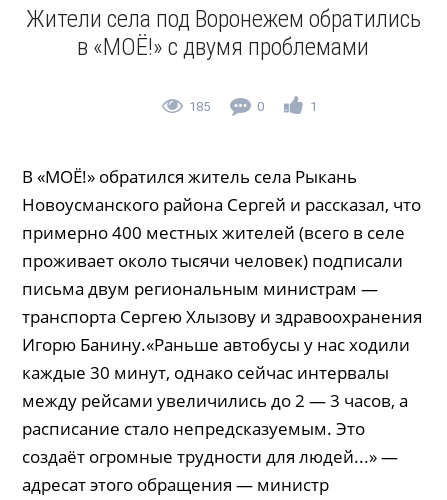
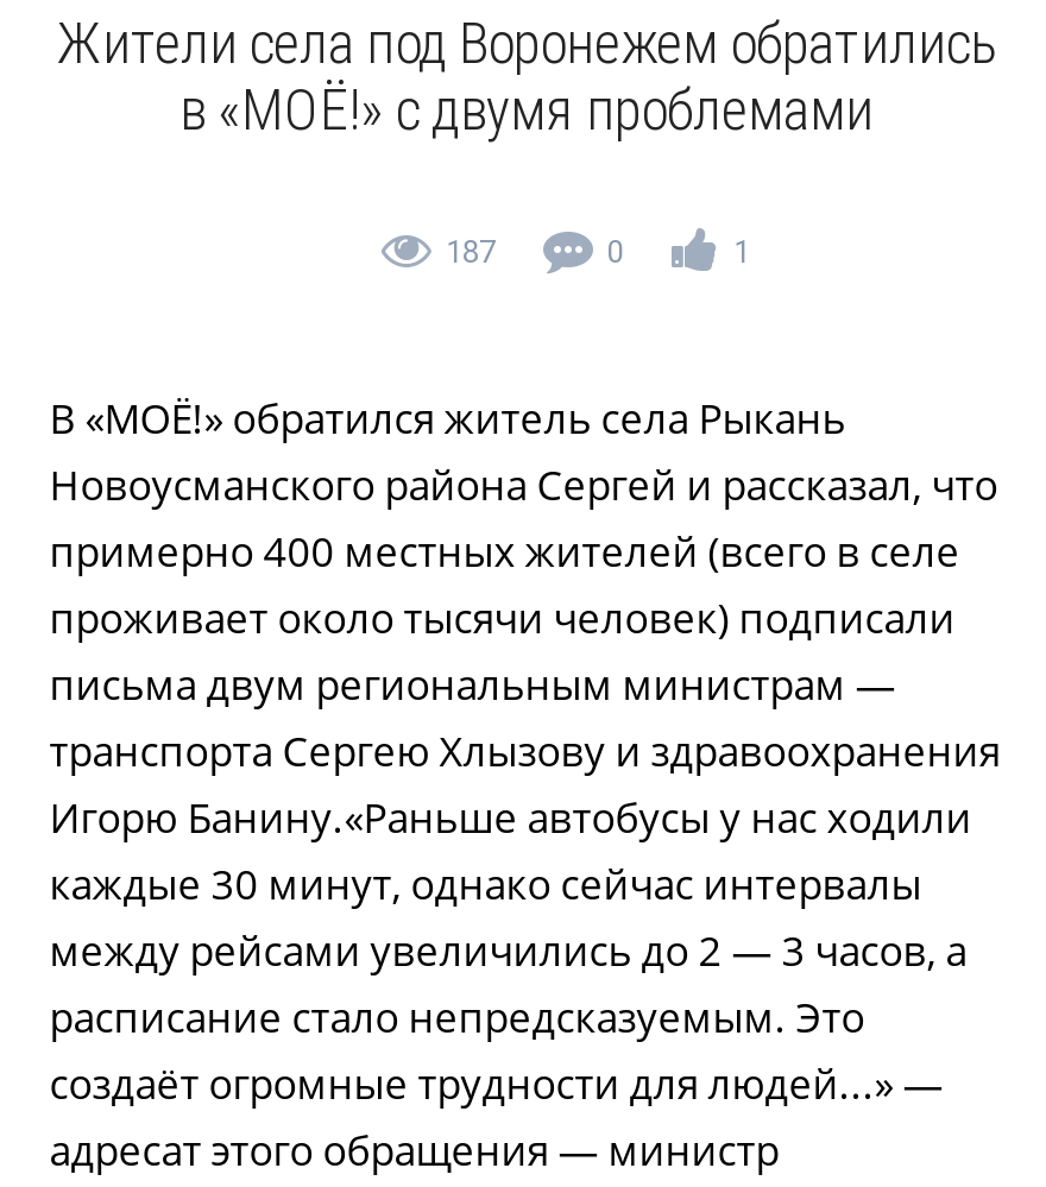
- 185
+ 187
